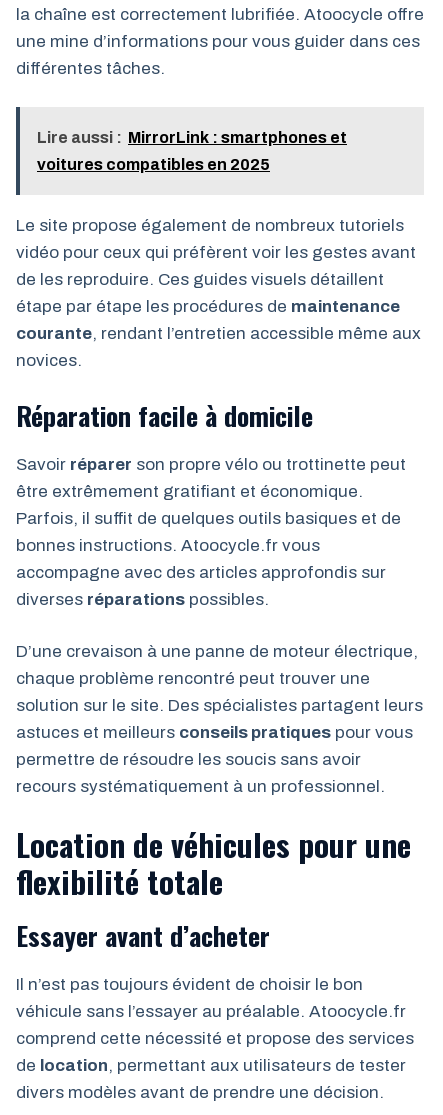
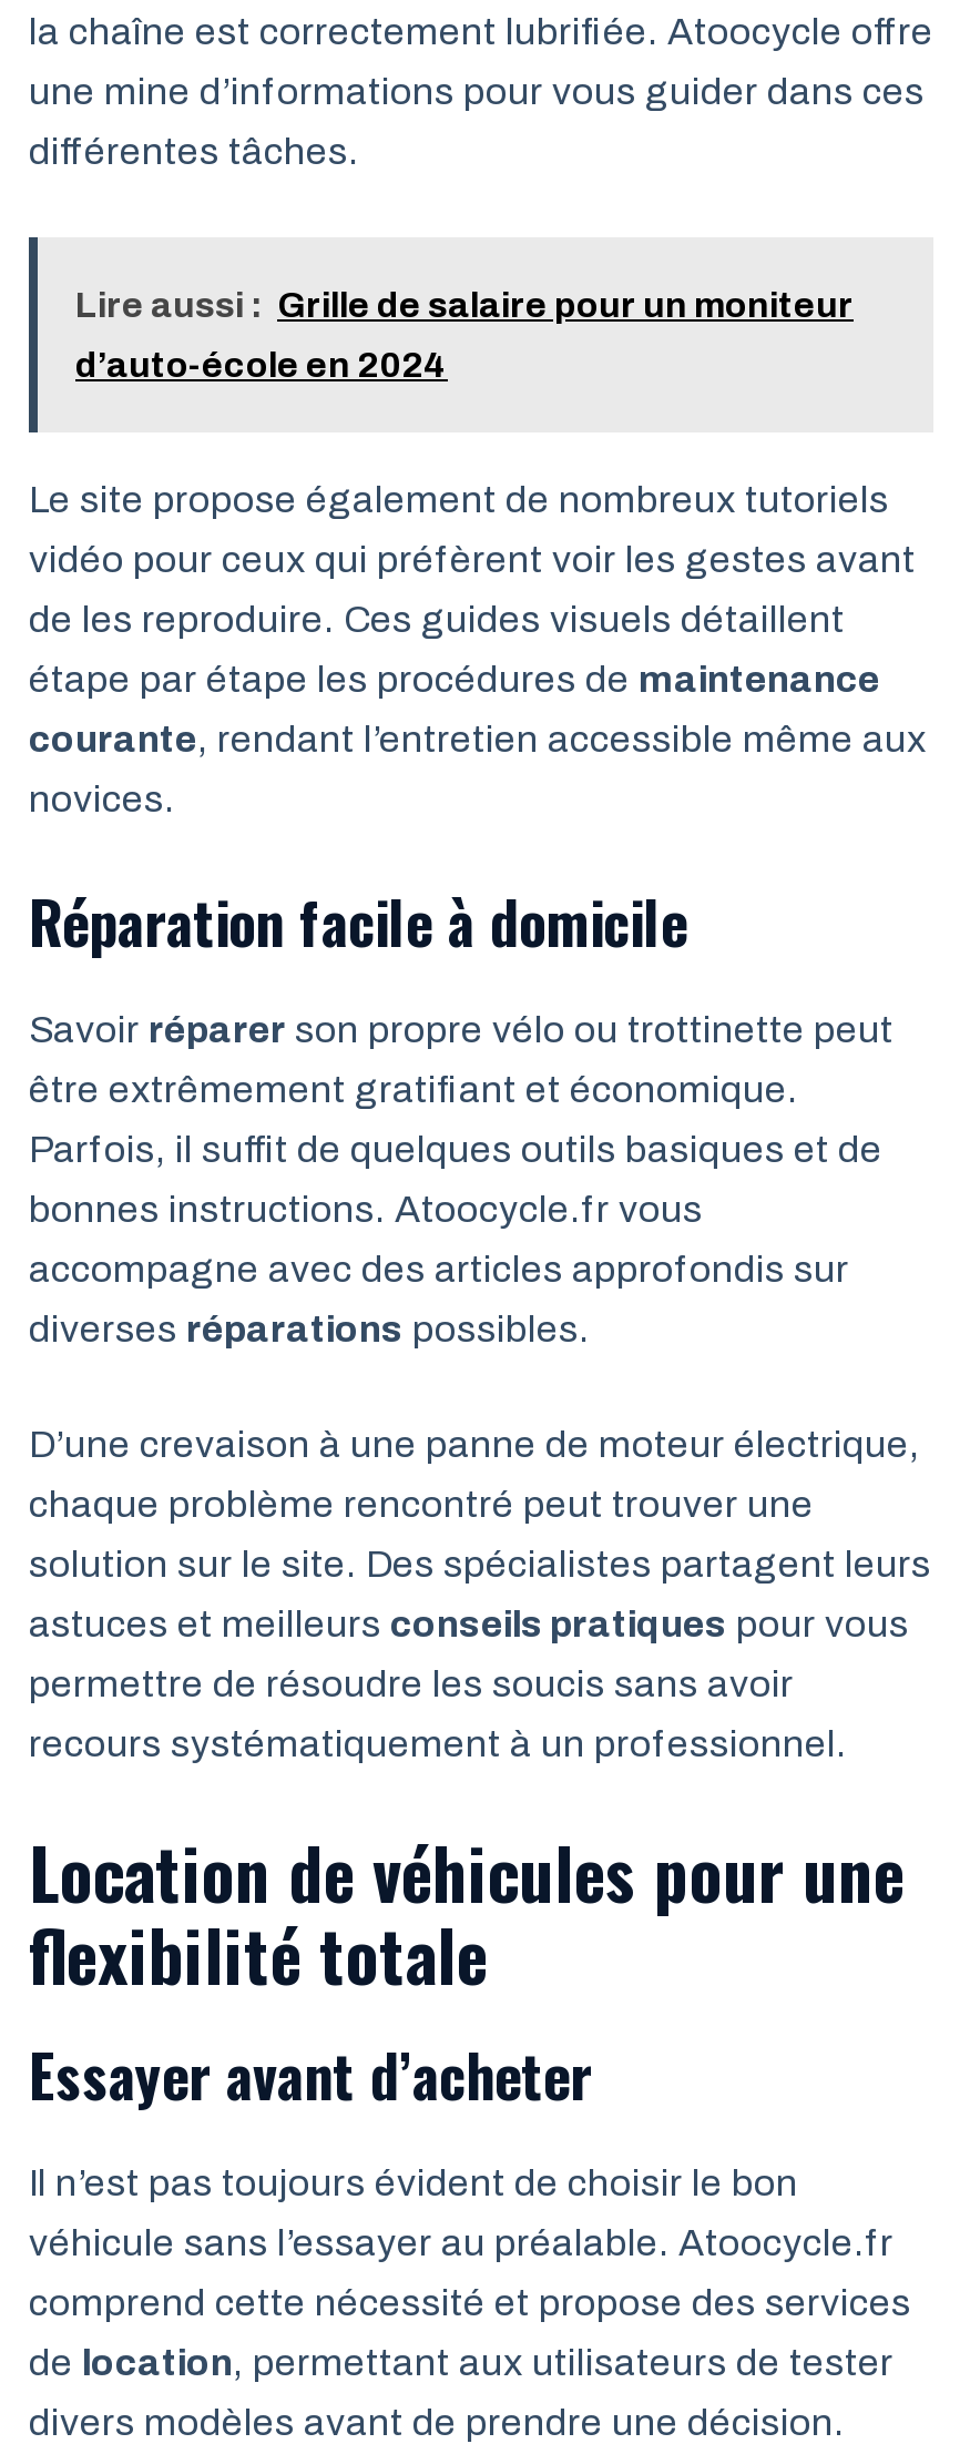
- Lire aussi : MirrorLink : smartphones et
+ Lire aussi : Grille de salaire pour un moniteur

- voitures compatibles en 2025
+ d’auto-école en 2024
